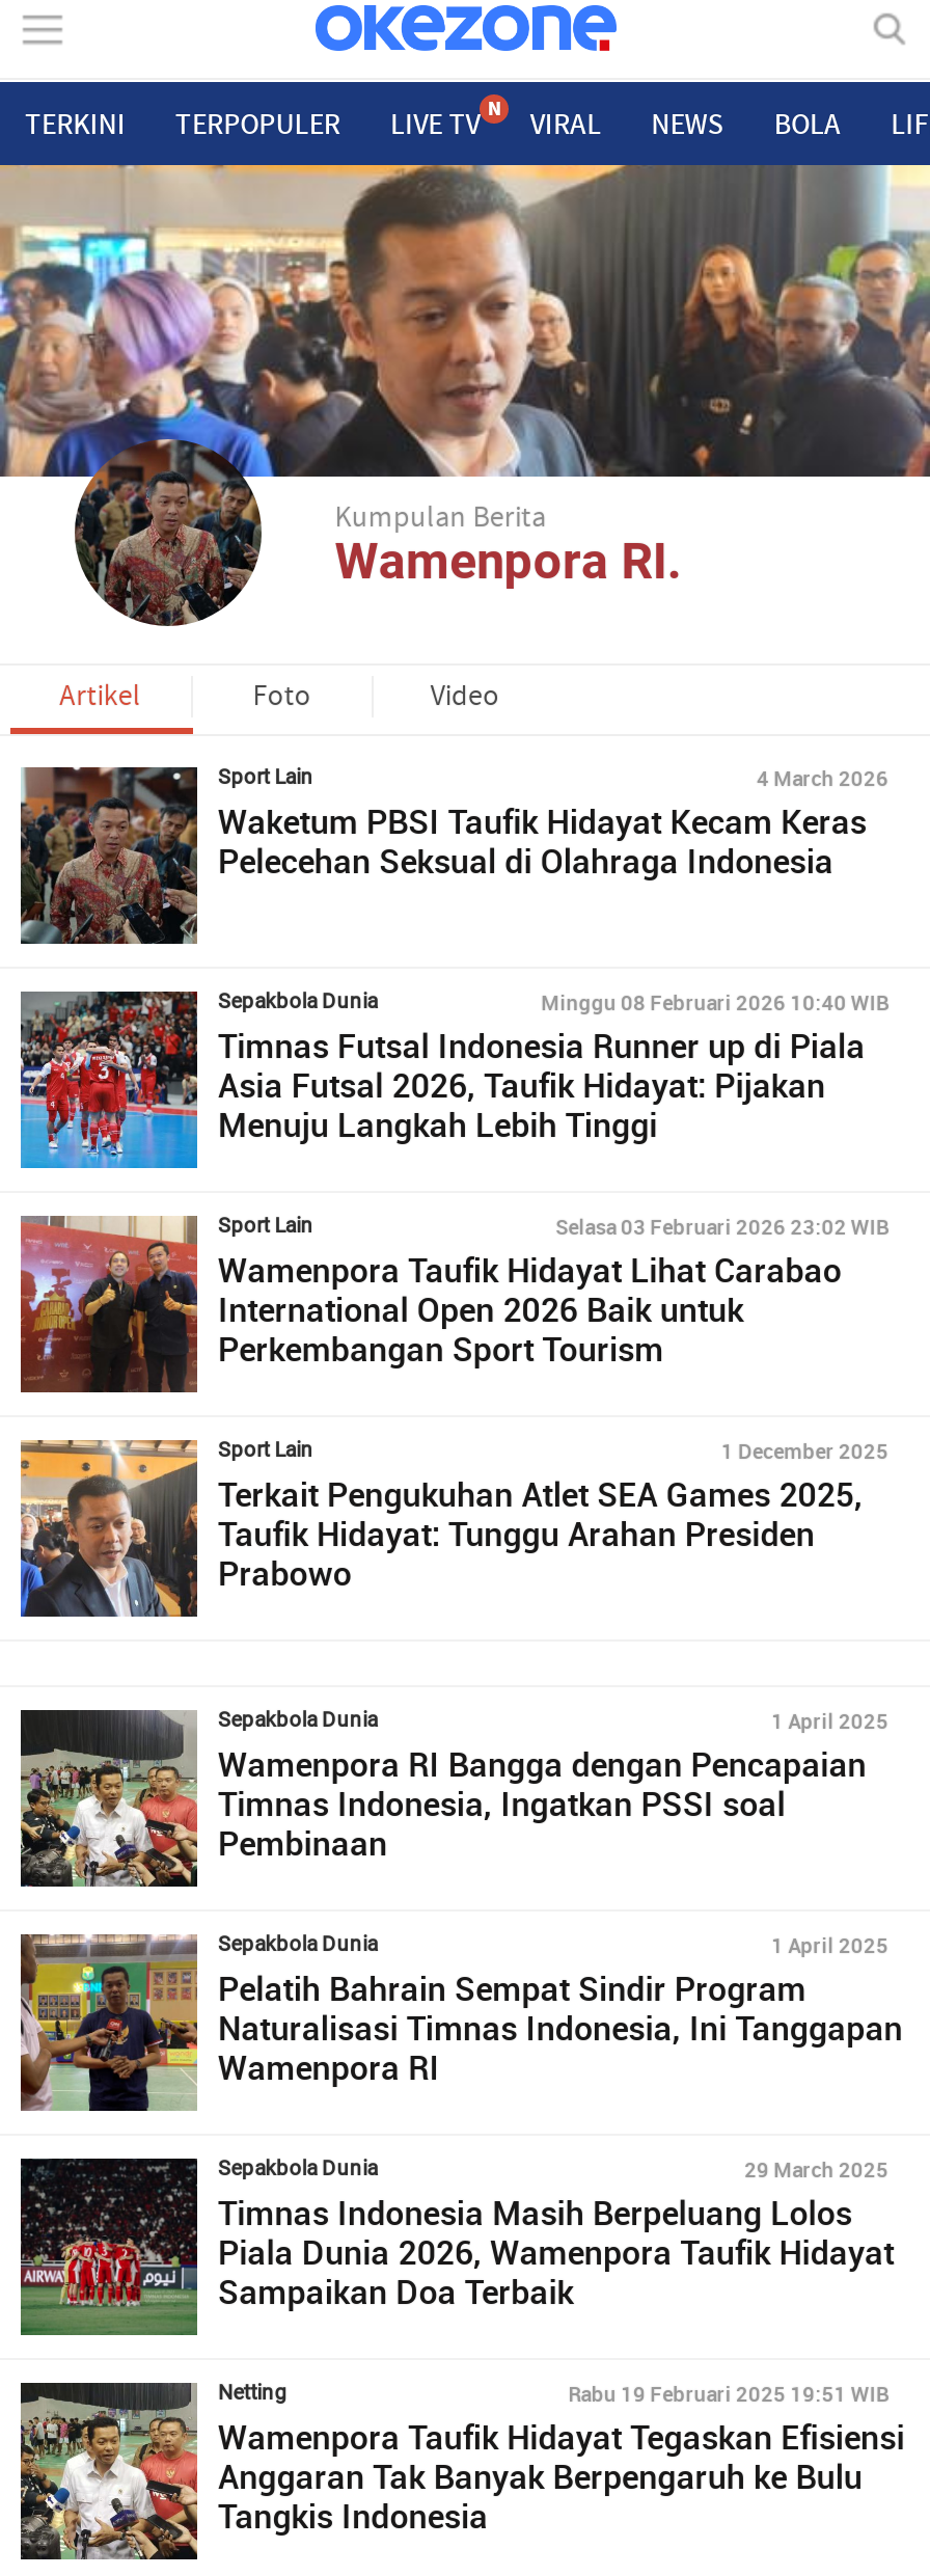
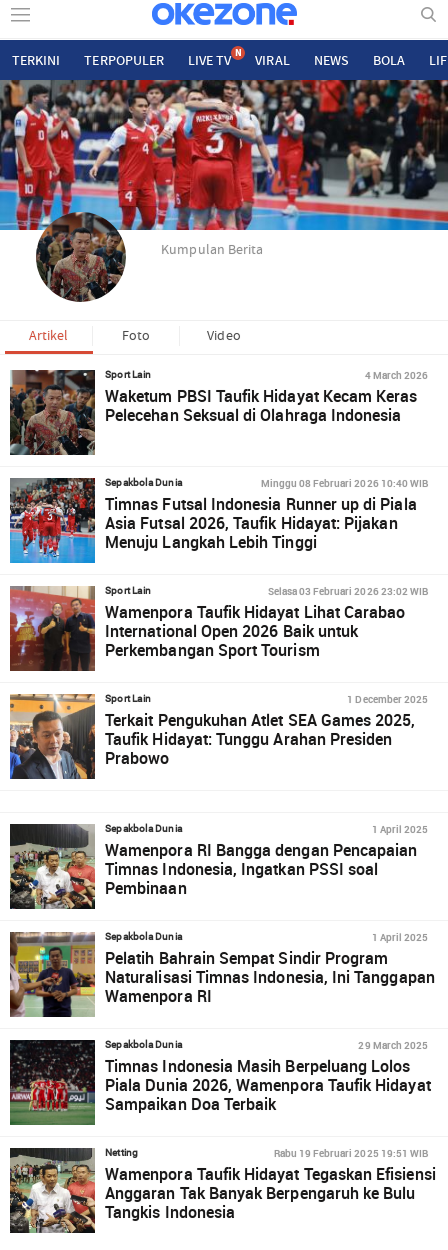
- [image]
+ [image]

- Wamenpora RI.
